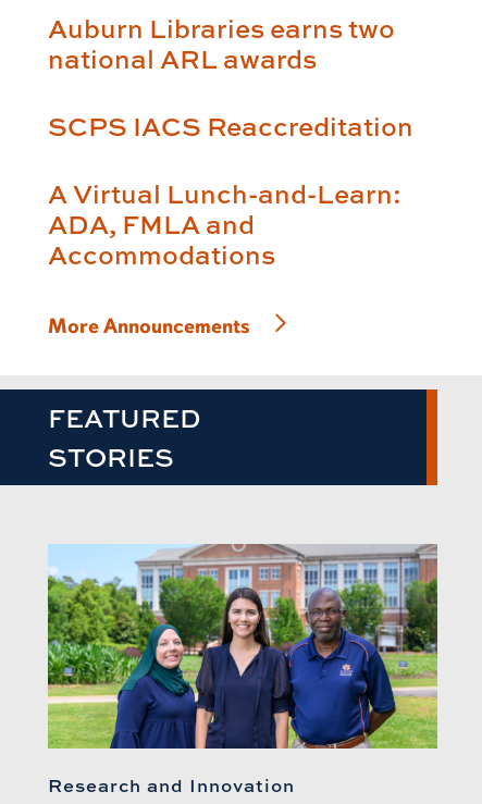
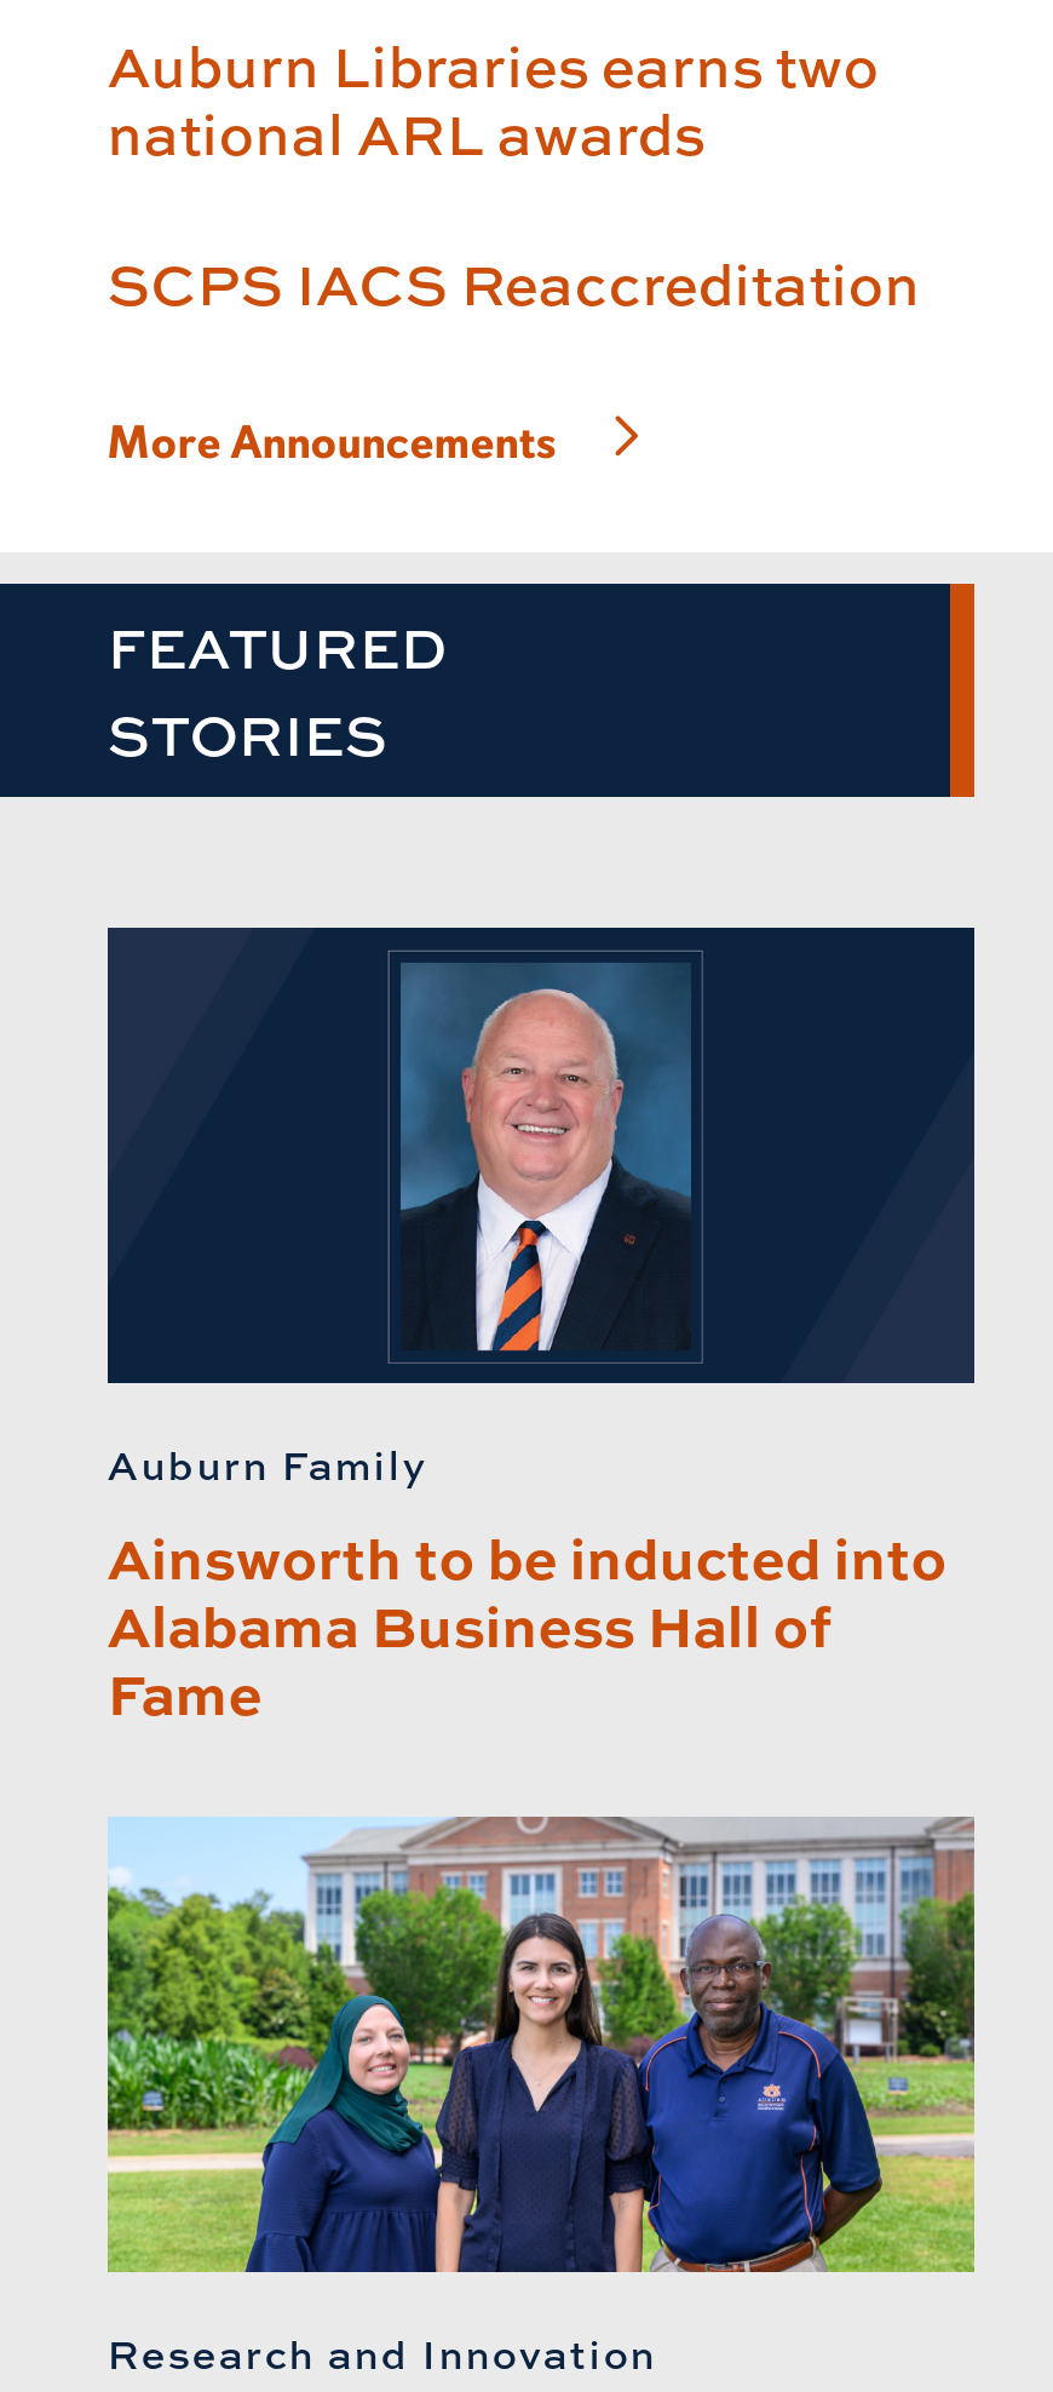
- A Virtual Lunch-and-Learn:
- ADA, FMLA and
- Accommodations

moved up: More Announcements | FEATURED | STORIES

+ [image]
+ Auburn Family
+ Ainsworth to be inducted into
+ Alabama Business Hall of
+ Fame
